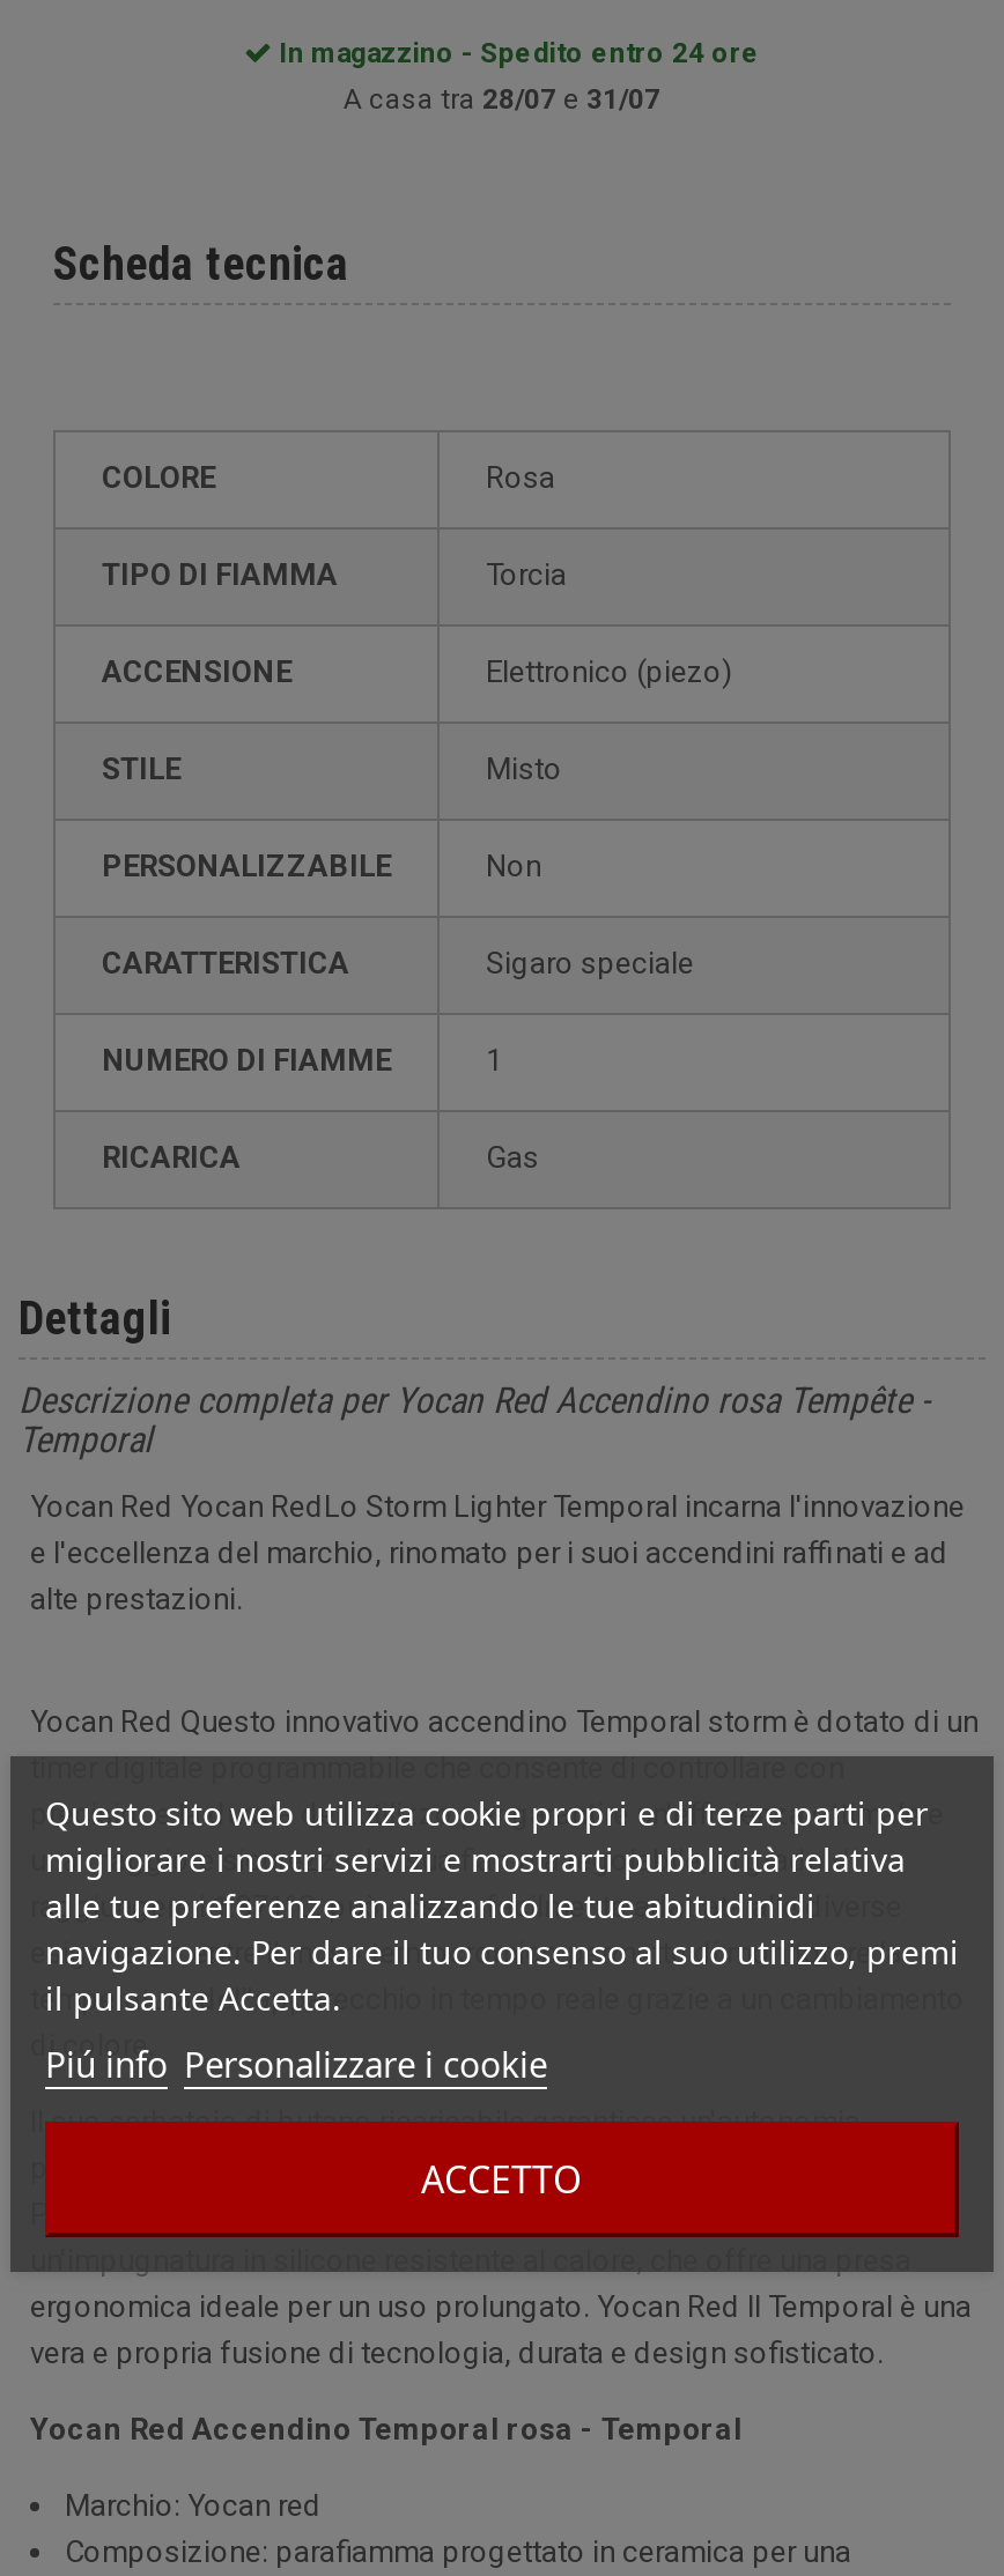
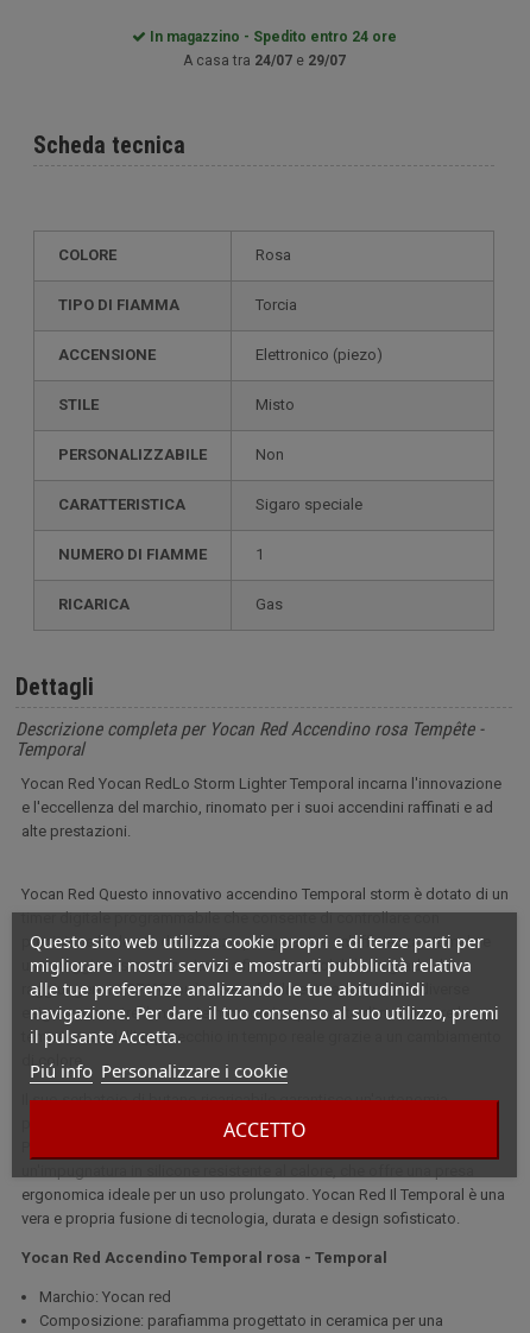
- A casa tra 28/07 e 31/07
+ A casa tra 24/07 e 29/07
